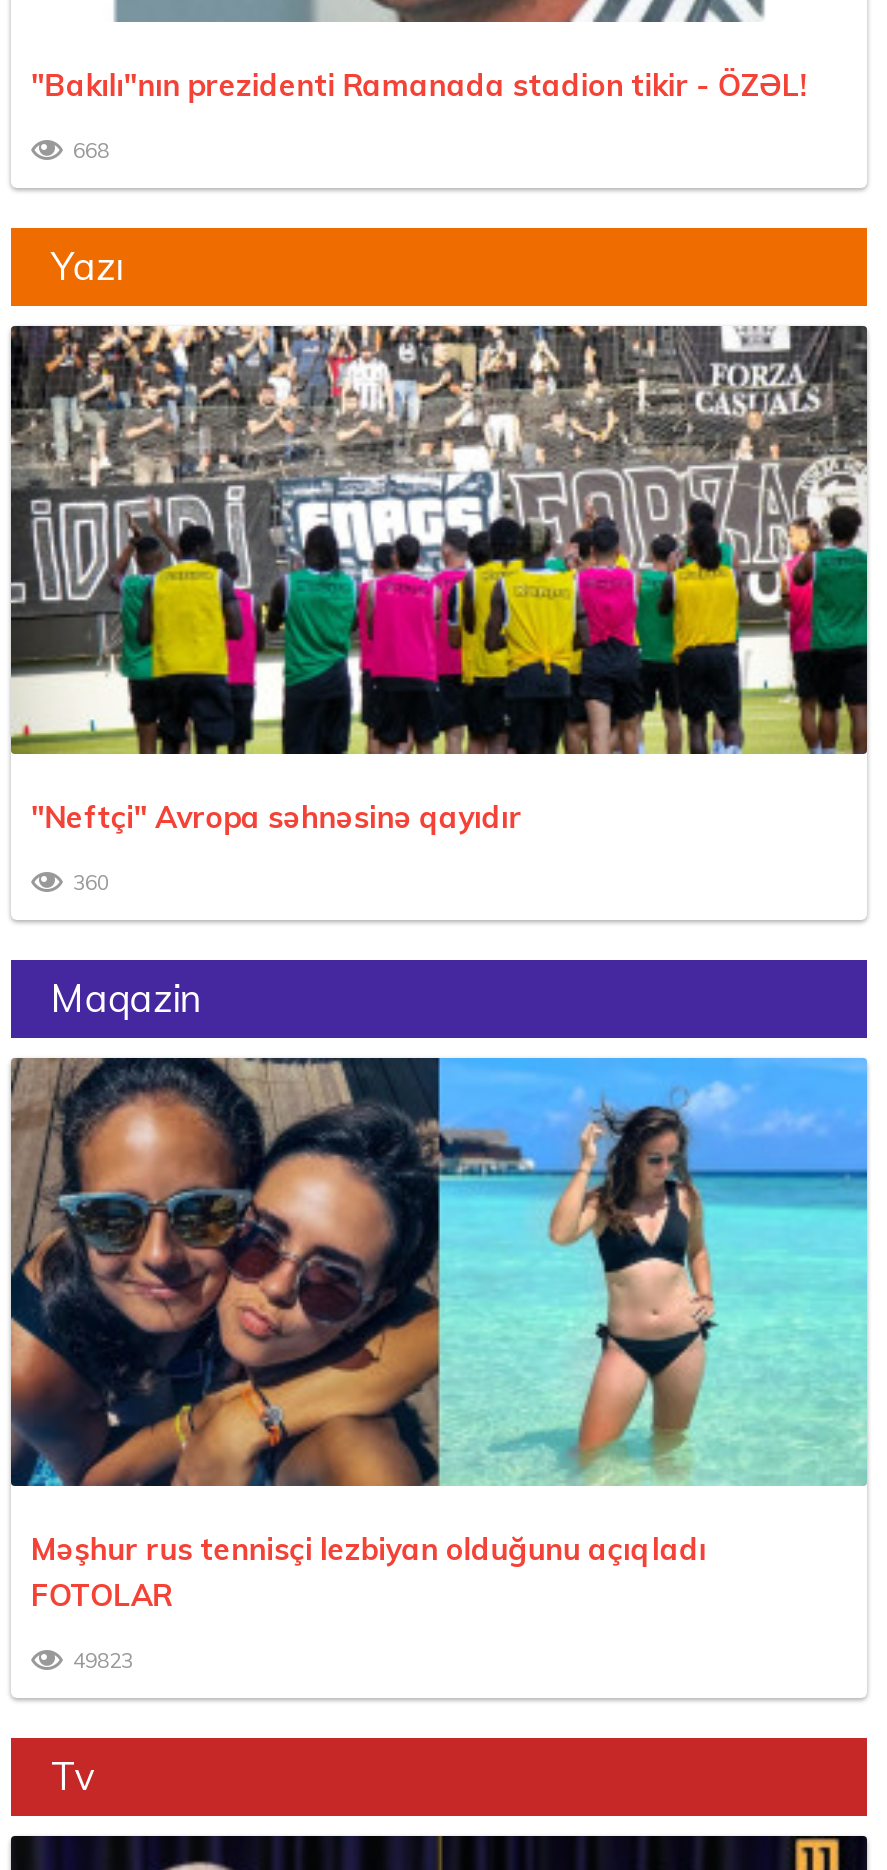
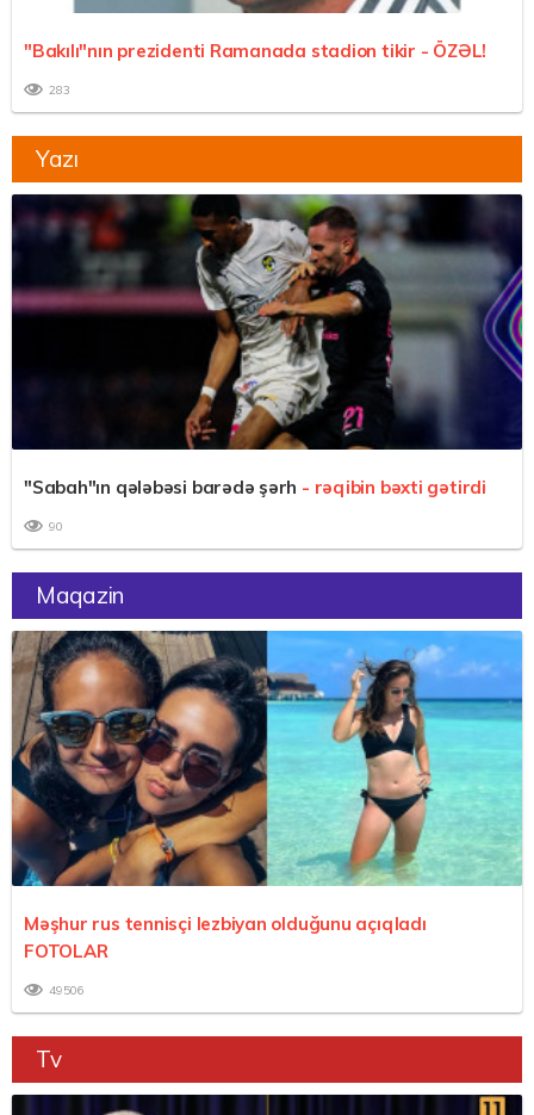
- 668
+ 283

- [image]
- "Neftçi" Avropa səhnəsinə qayıdır
+ [image]
+ "Sabah"ın qələbəsi barədə şərh - rəqibin bəxti gətirdi

- 360
+ 90

- 49823
+ 49506
